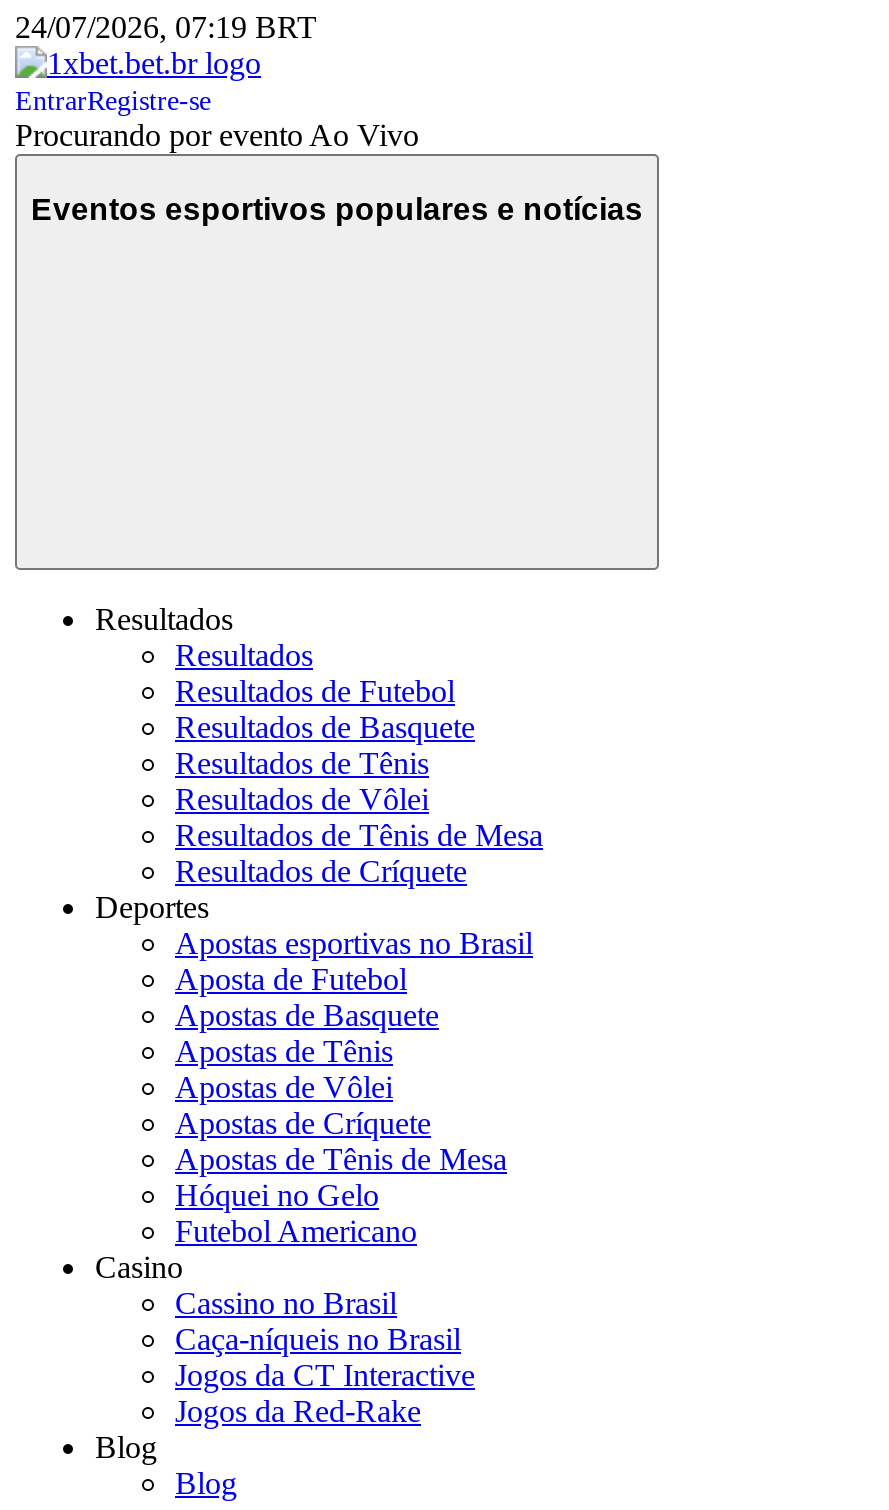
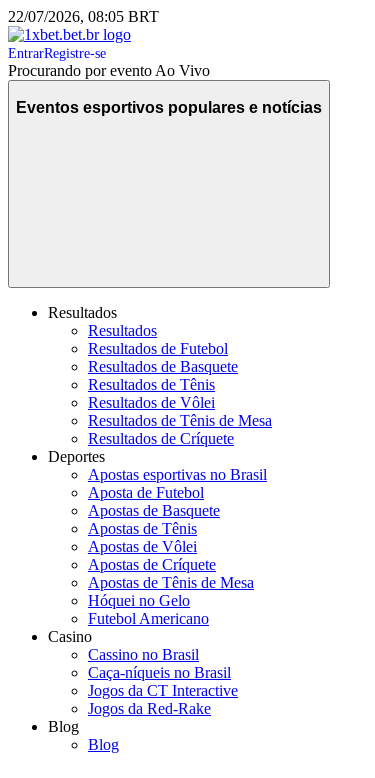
- 24/07/2026, 07:19 BRT
+ 22/07/2026, 08:05 BRT
